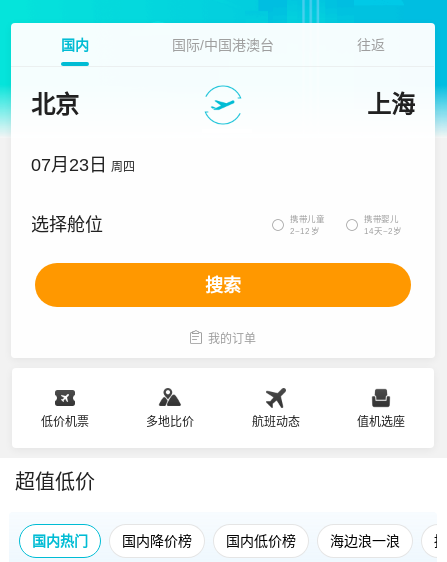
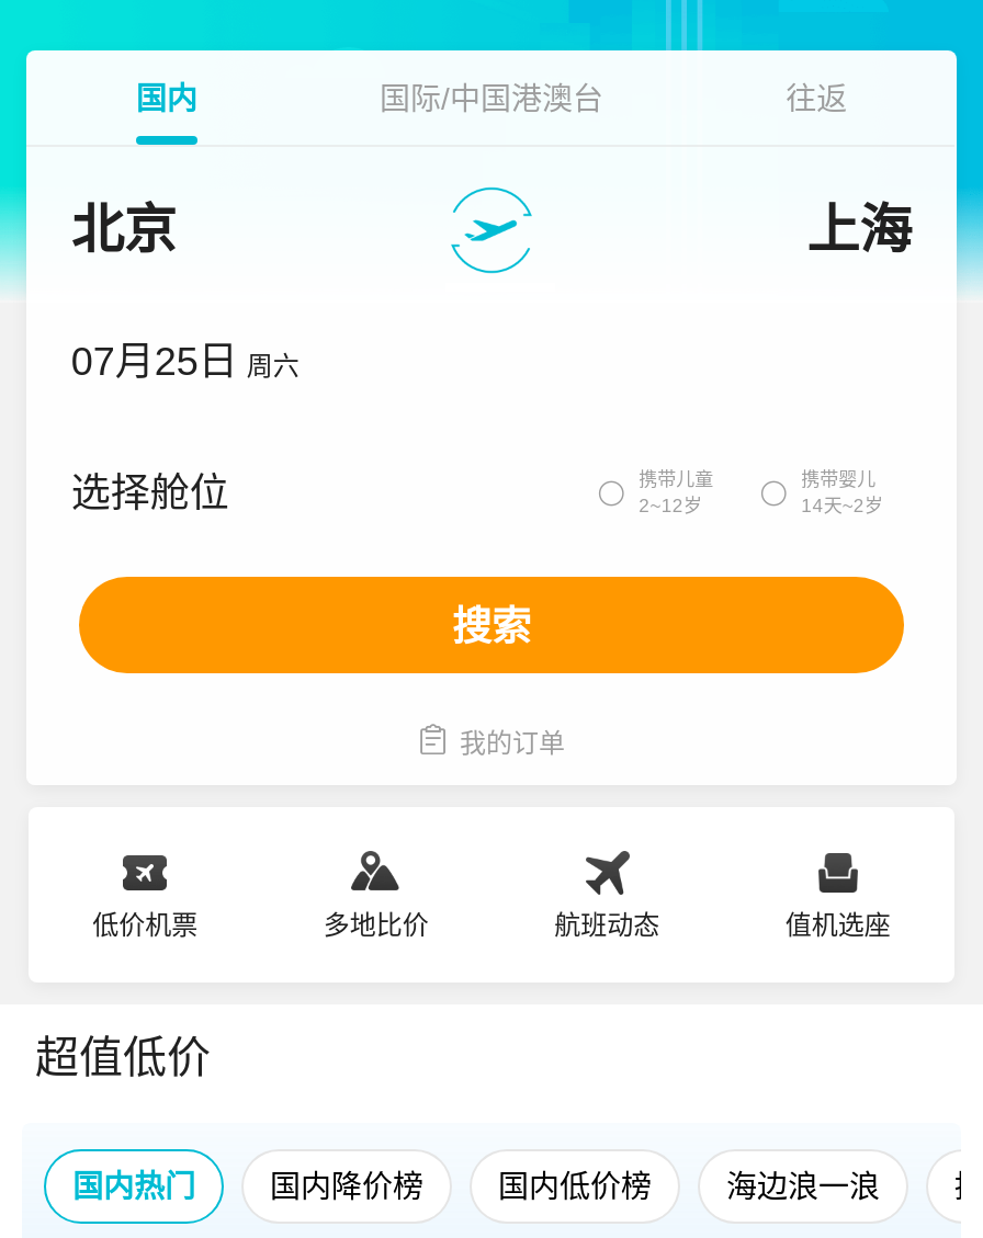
- 07月23日 周四
+ 07月25日 周六
